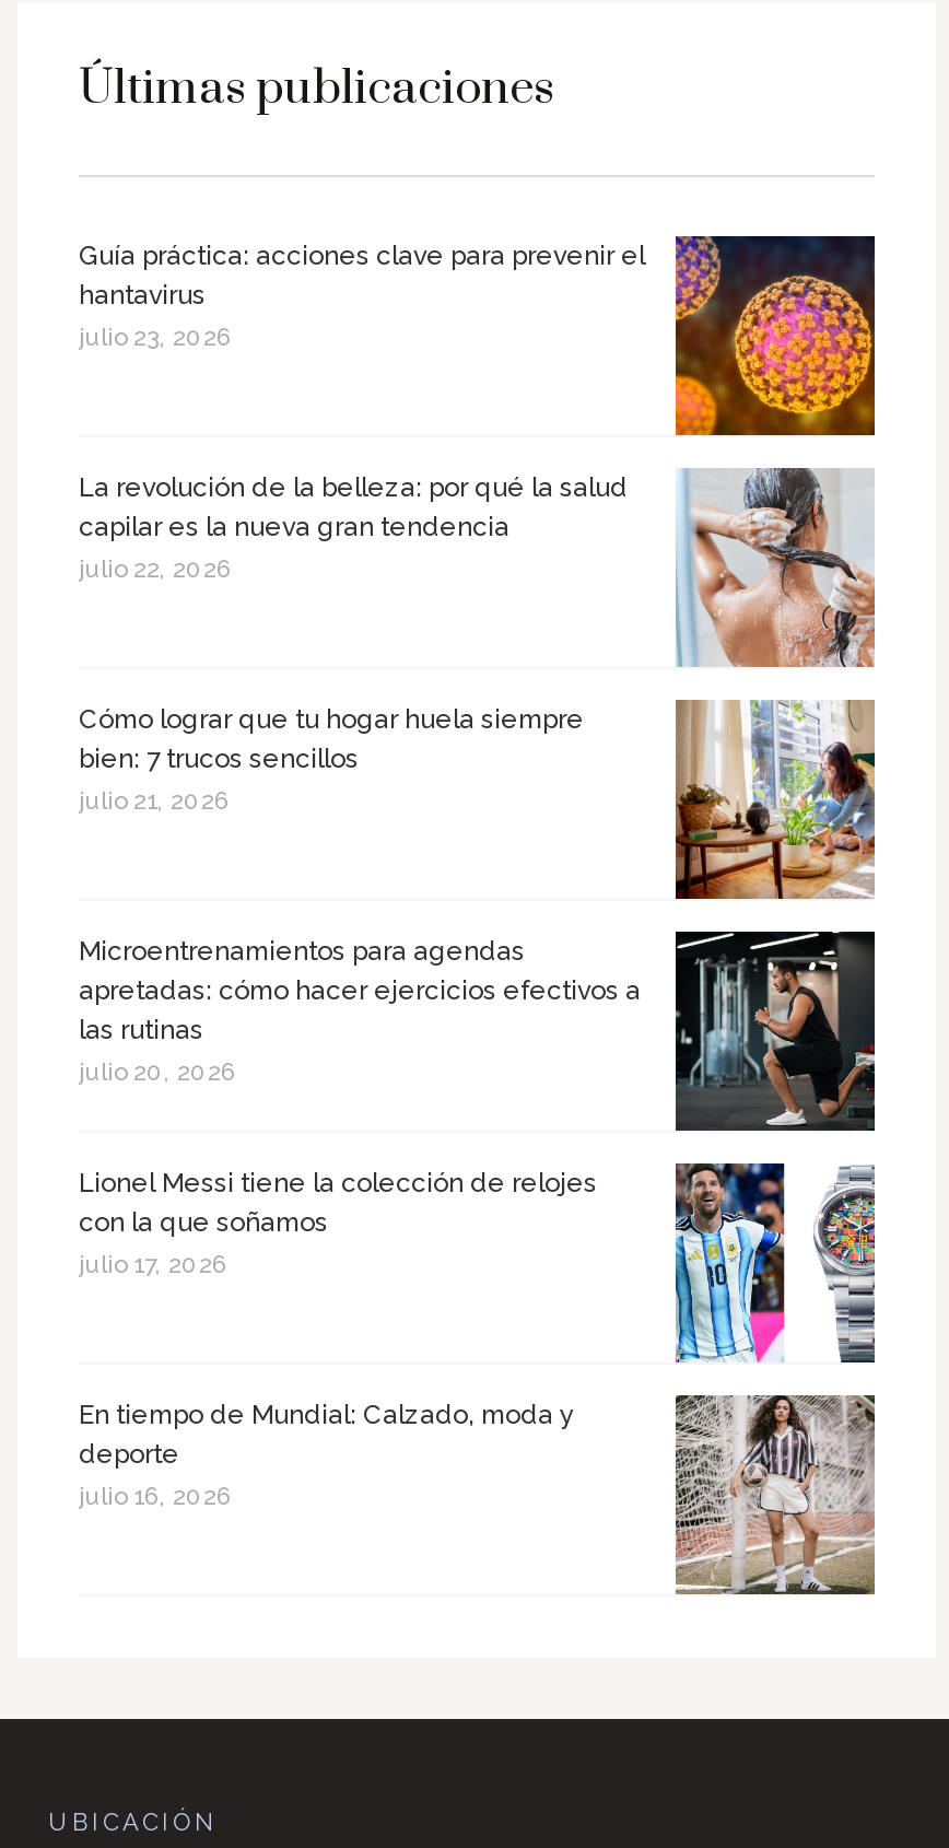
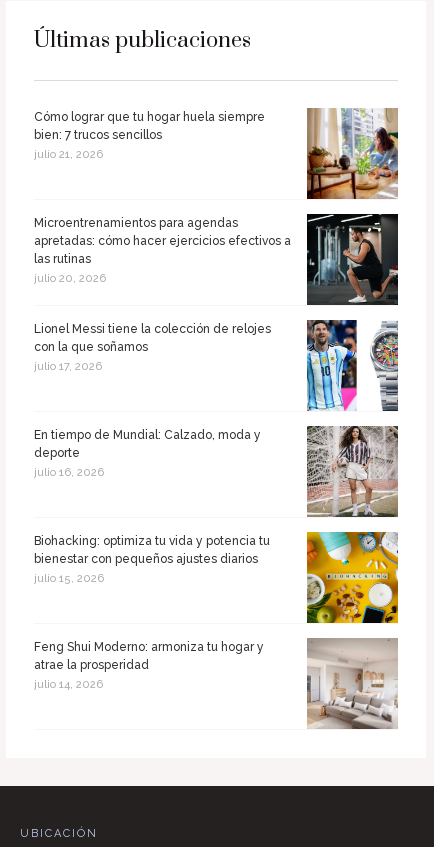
- [image]
- Guía práctica: acciones clave para prevenir el
- hantavirus
- julio 23, 2026

- [image]
- La revolución de la belleza: por qué la salud
- capilar es la nueva gran tendencia
- julio 22, 2026

moved up: [image] | Cómo lograr que tu hogar huela siempre | bien: 7 trucos sencillos | ... | deporte | julio 16, 2026

+ [image]
+ Biohacking: optimiza tu vida y potencia tu
+ bienestar con pequeños ajustes diarios
+ julio 15, 2026

+ Feng Shui Moderno: armoniza tu hogar y
+ atrae la prosperidad
+ julio 14, 2026

+ [image]
